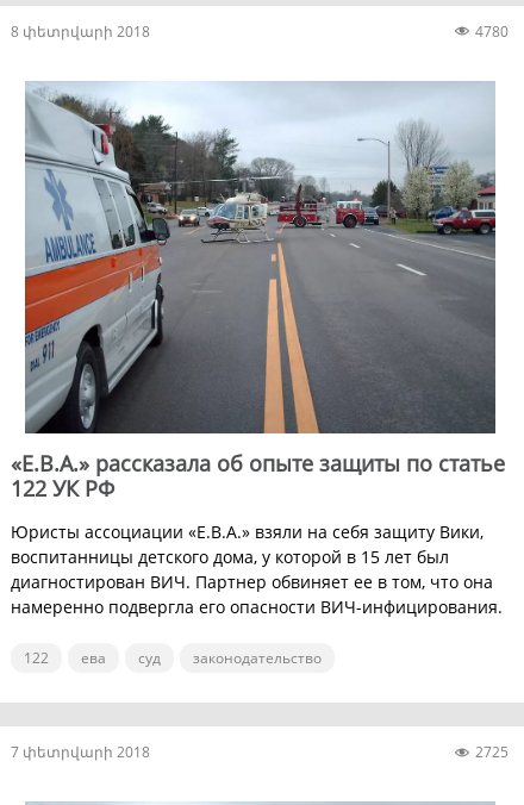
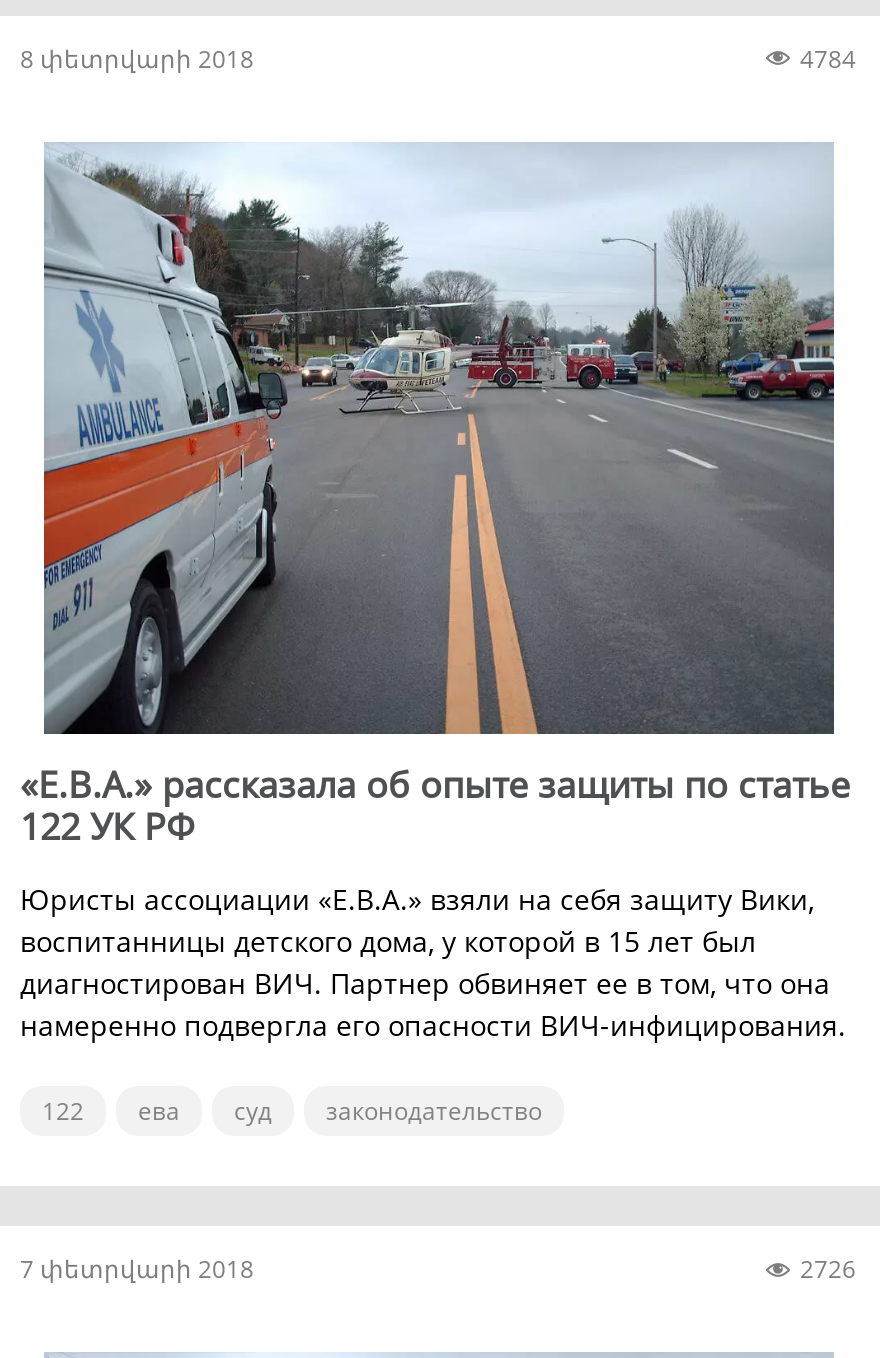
- 4780
+ 4784

- 2725
+ 2726
